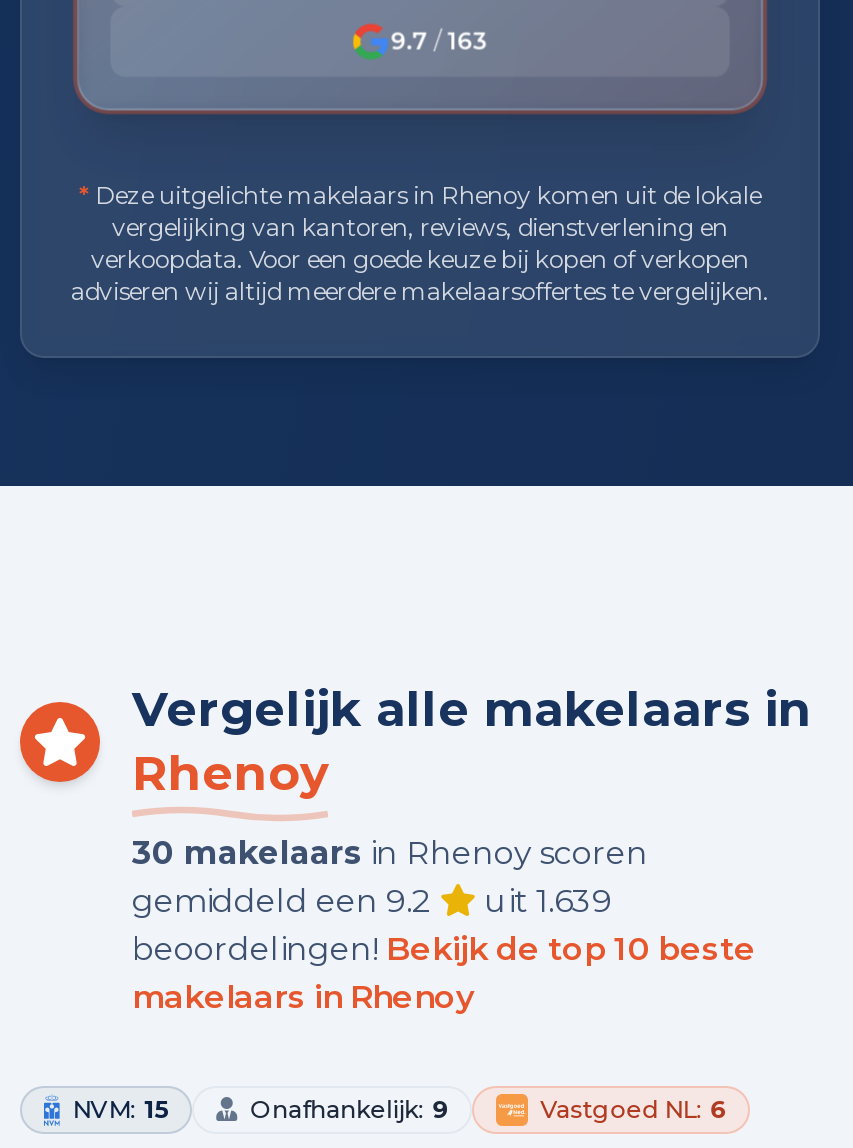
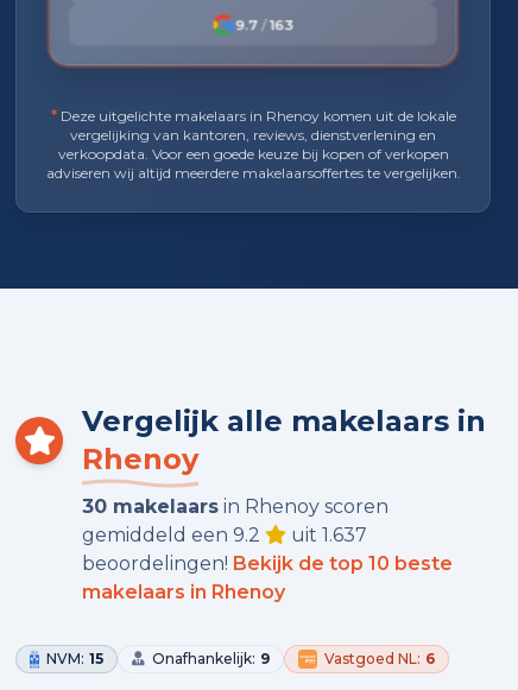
- gemiddeld een 9.2 uit 1.639
+ gemiddeld een 9.2 uit 1.637
